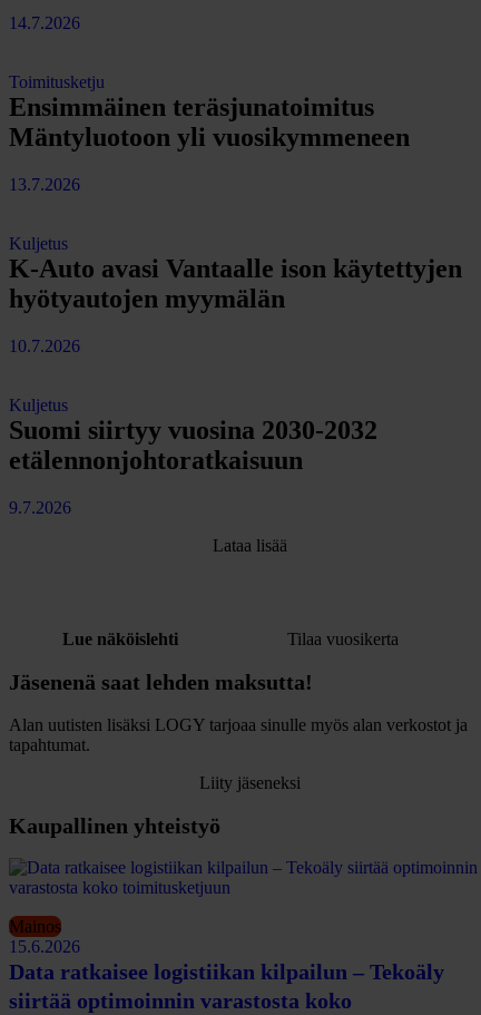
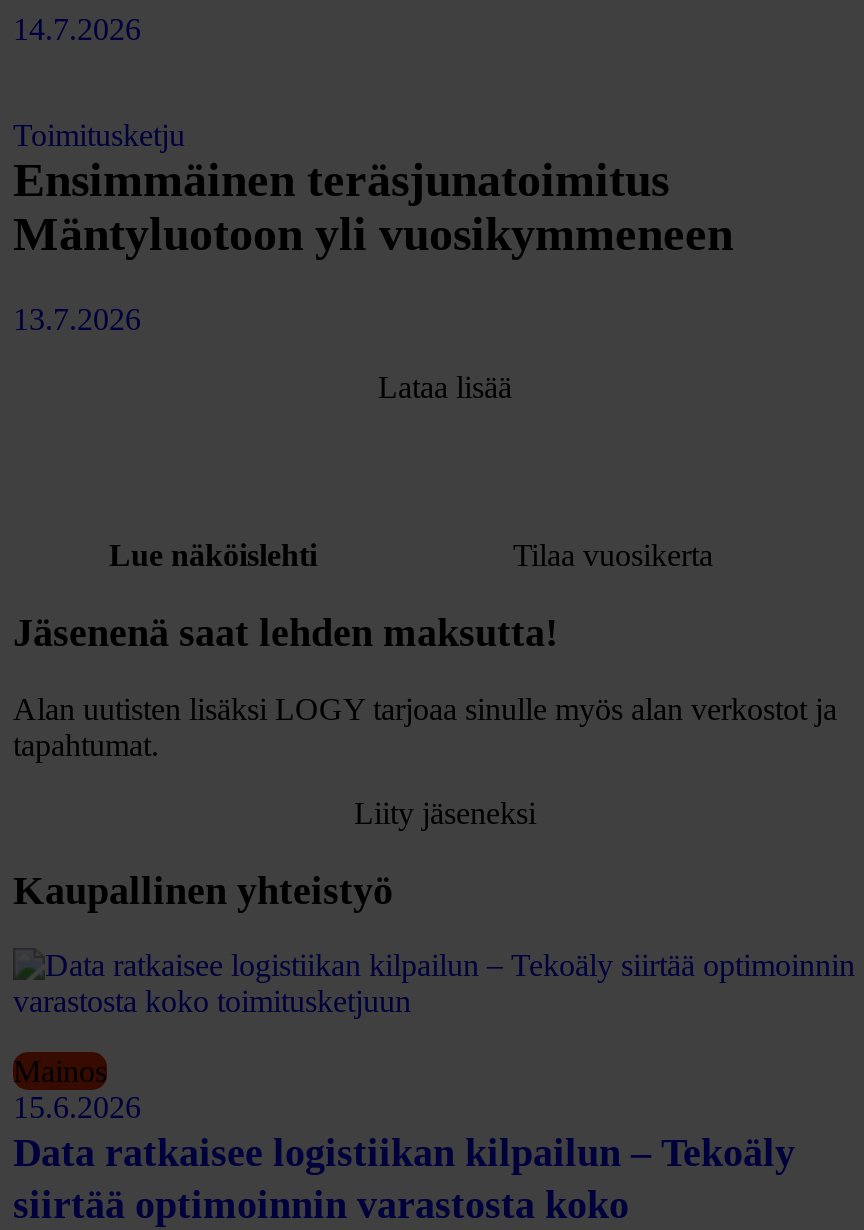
- Kuljetus
- K-Auto avasi Vantaalle ison käytettyjen
- hyötyautojen myymälän
- 10.7.2026
- Kuljetus
- Suomi siirtyy vuosina 2030-2032
- etälennonjohtoratkaisuun
- 9.7.2026
